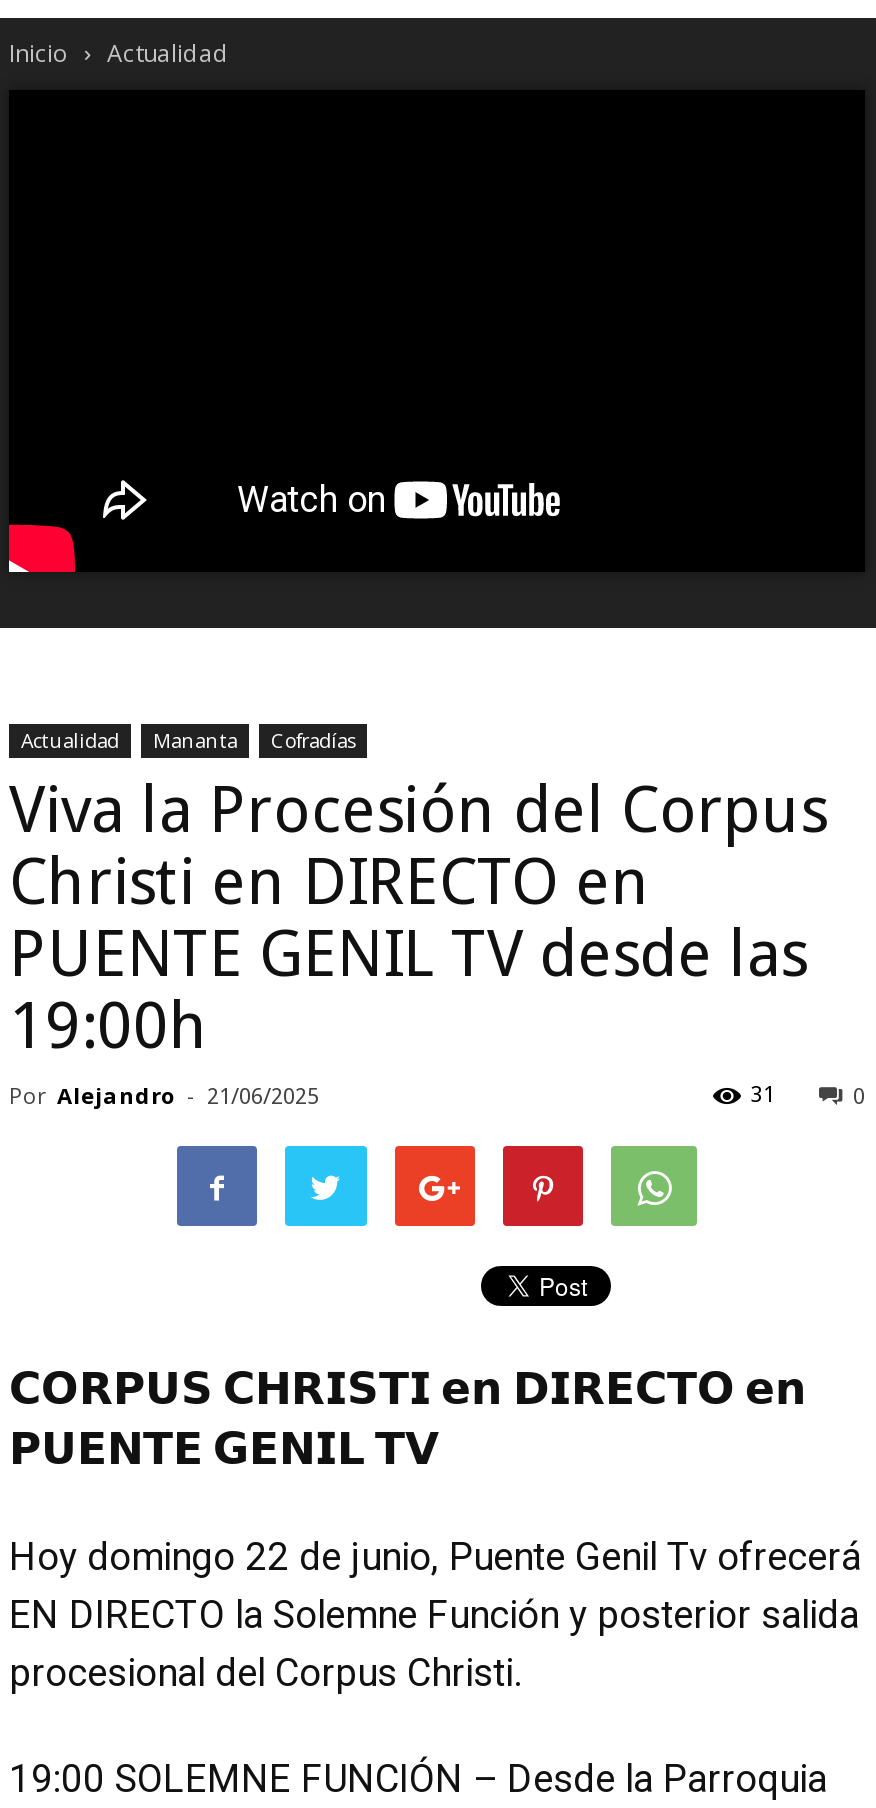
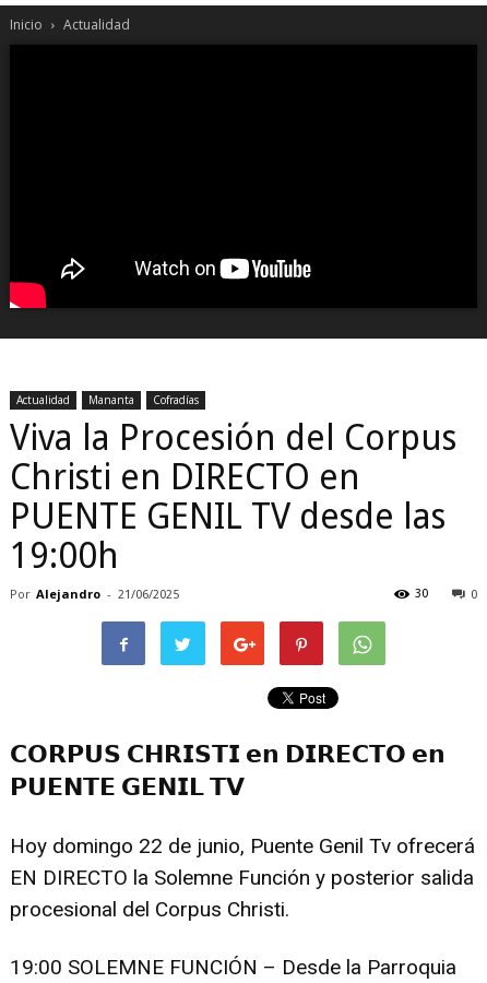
- 31
+ 30
